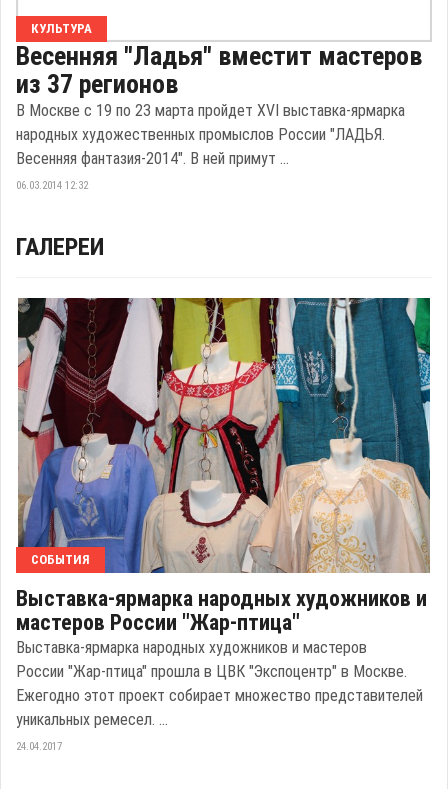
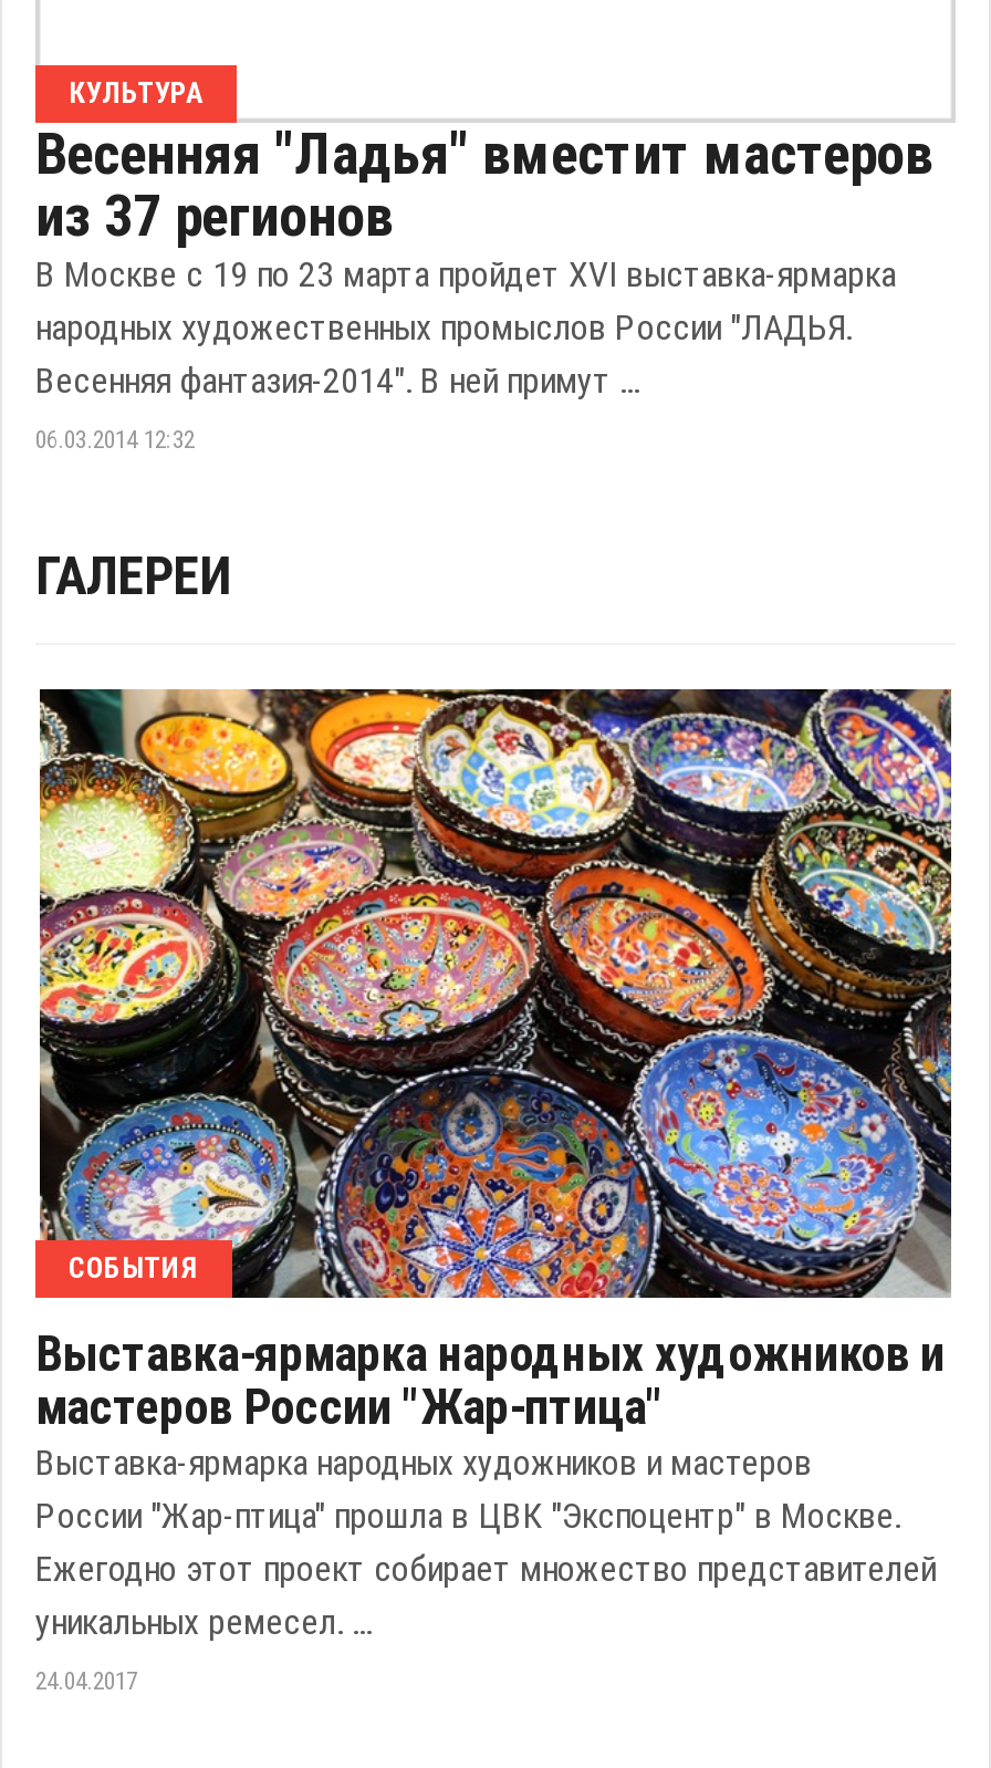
- [image]
+ [image]
